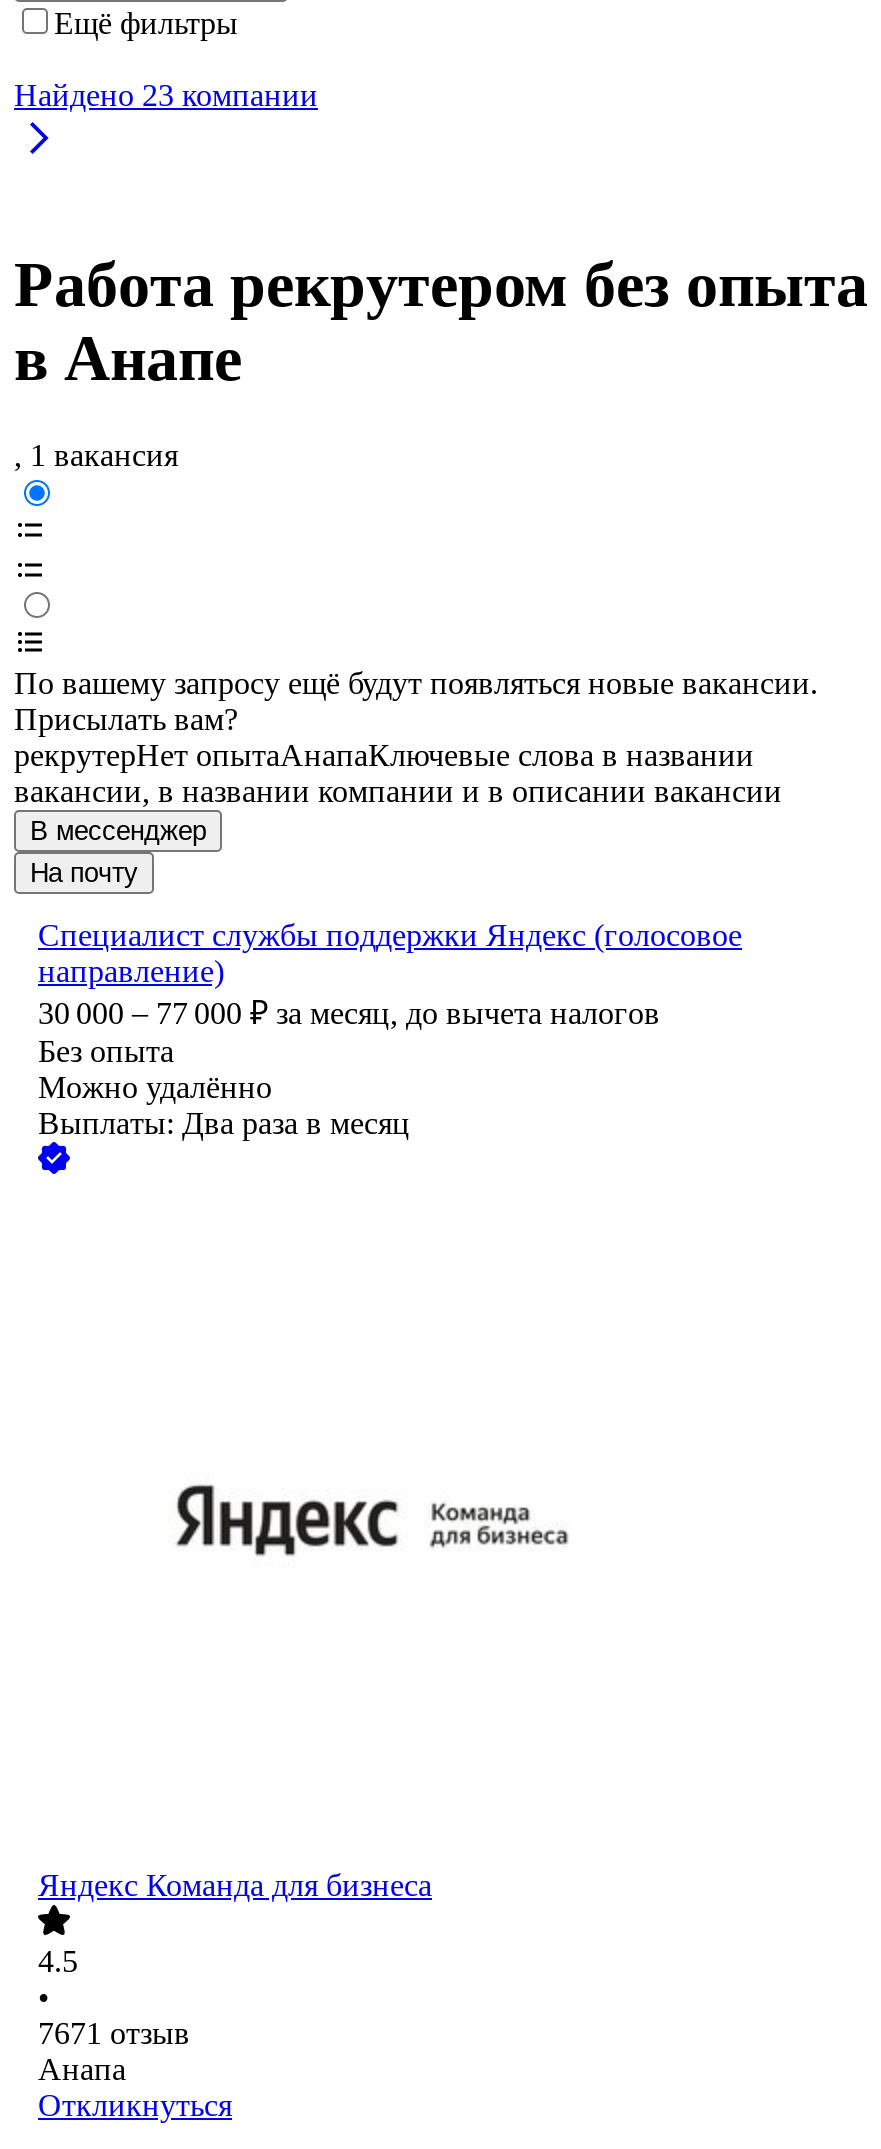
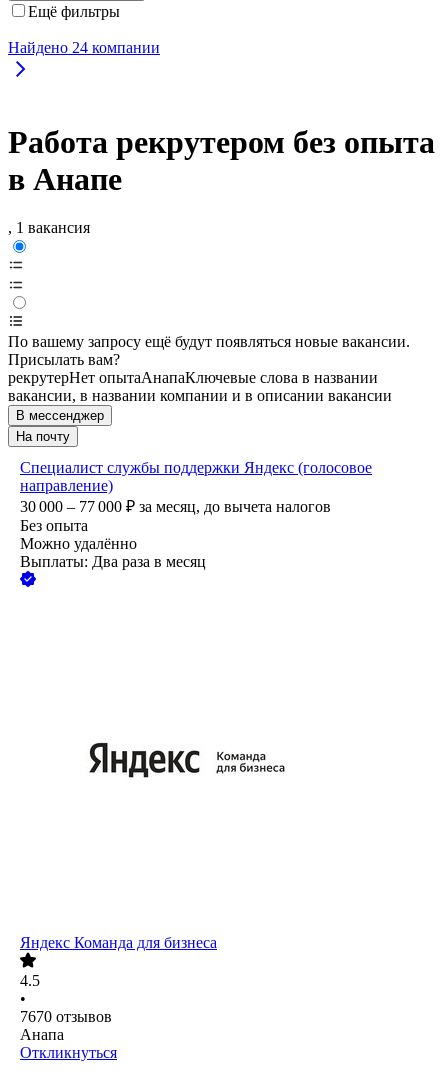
- Найдено 23 компании
+ Найдено 24 компании

- 7671 отзыв
+ 7670 отзывов
